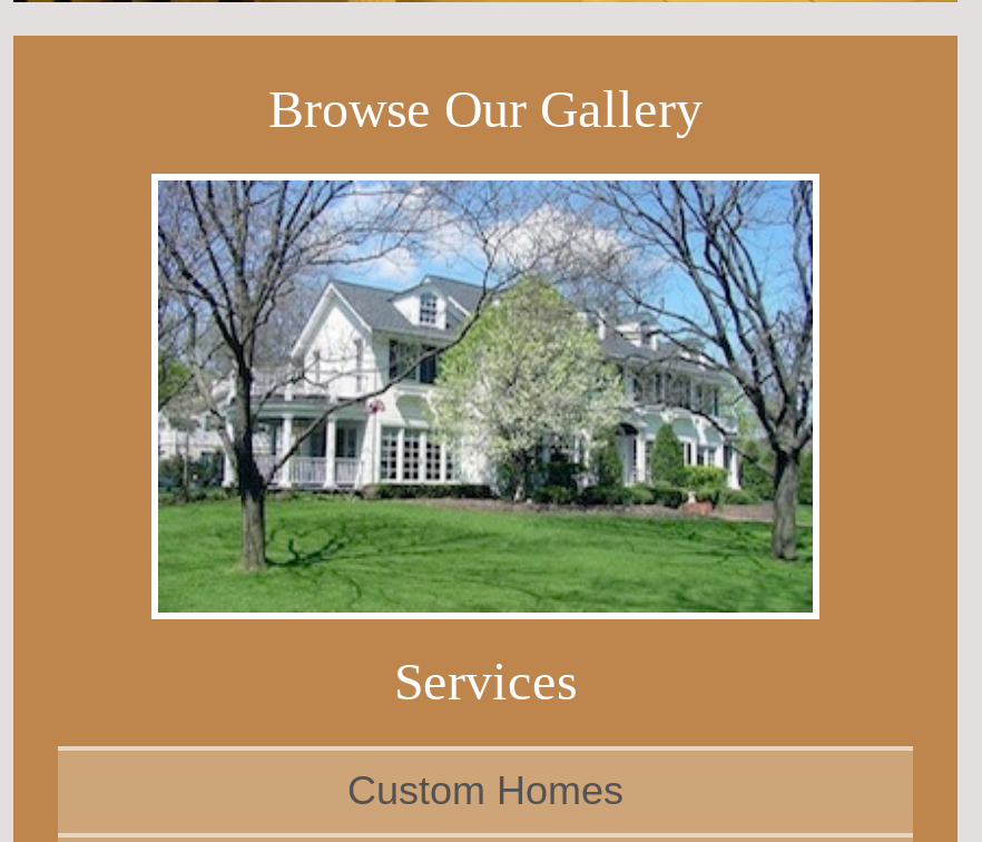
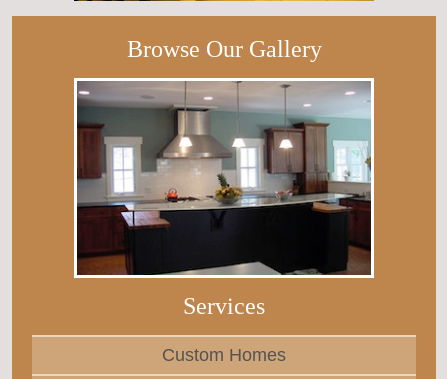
- [image]
+ [image]
